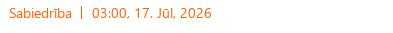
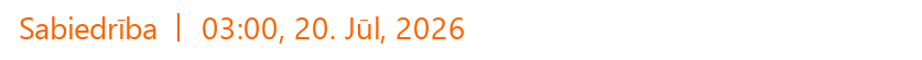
- Sabiedrība 03:00, 17. Jūl, 2026
+ Sabiedrība 03:00, 20. Jūl, 2026
